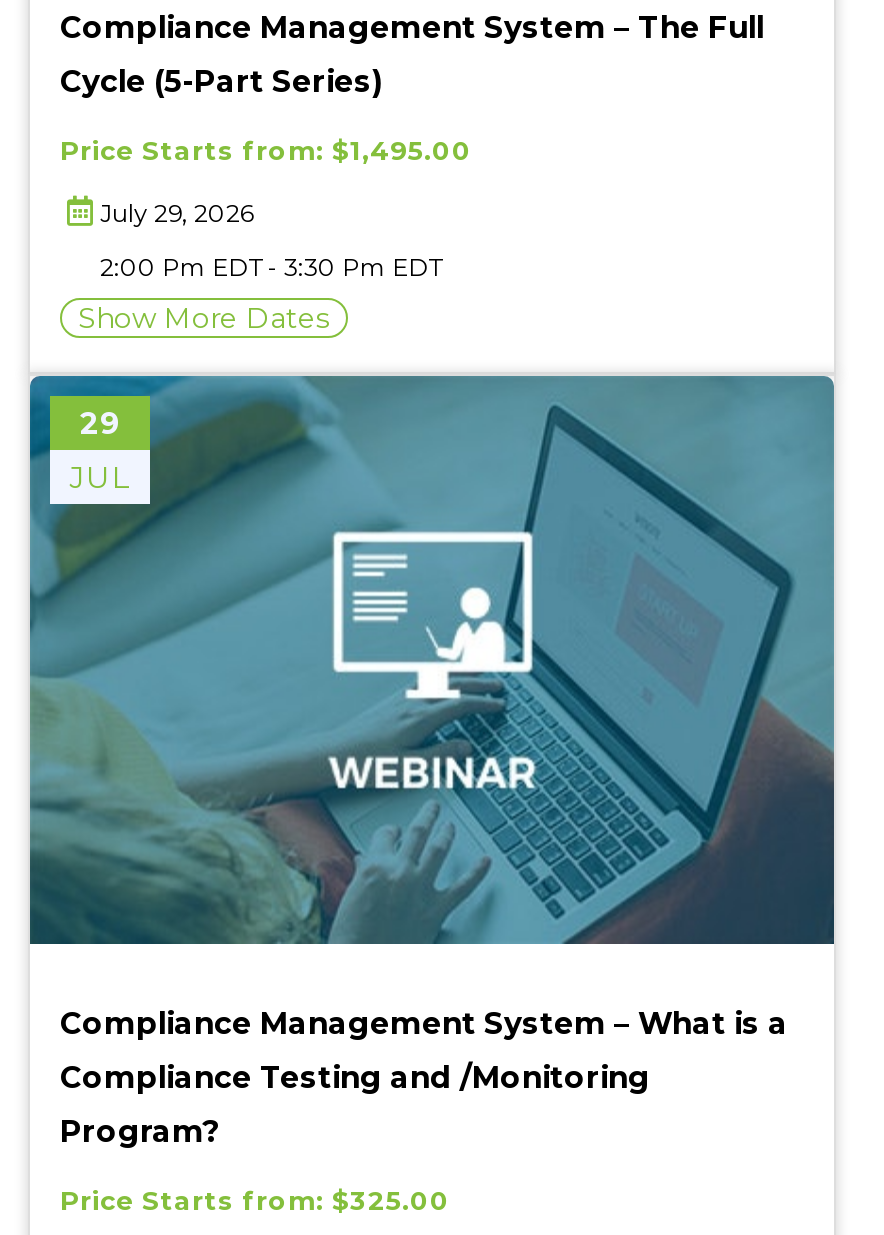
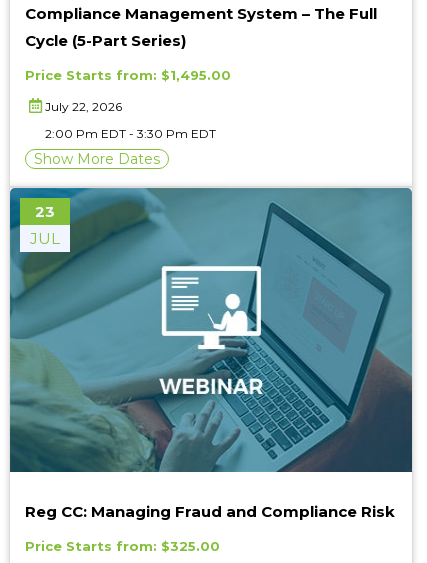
- July 29, 2026
+ July 22, 2026

- 29
+ 23

- Compliance Management System – What is a
- Compliance Testing and /Monitoring
- Program?
+ Reg CC: Managing Fraud and Compliance Risk
